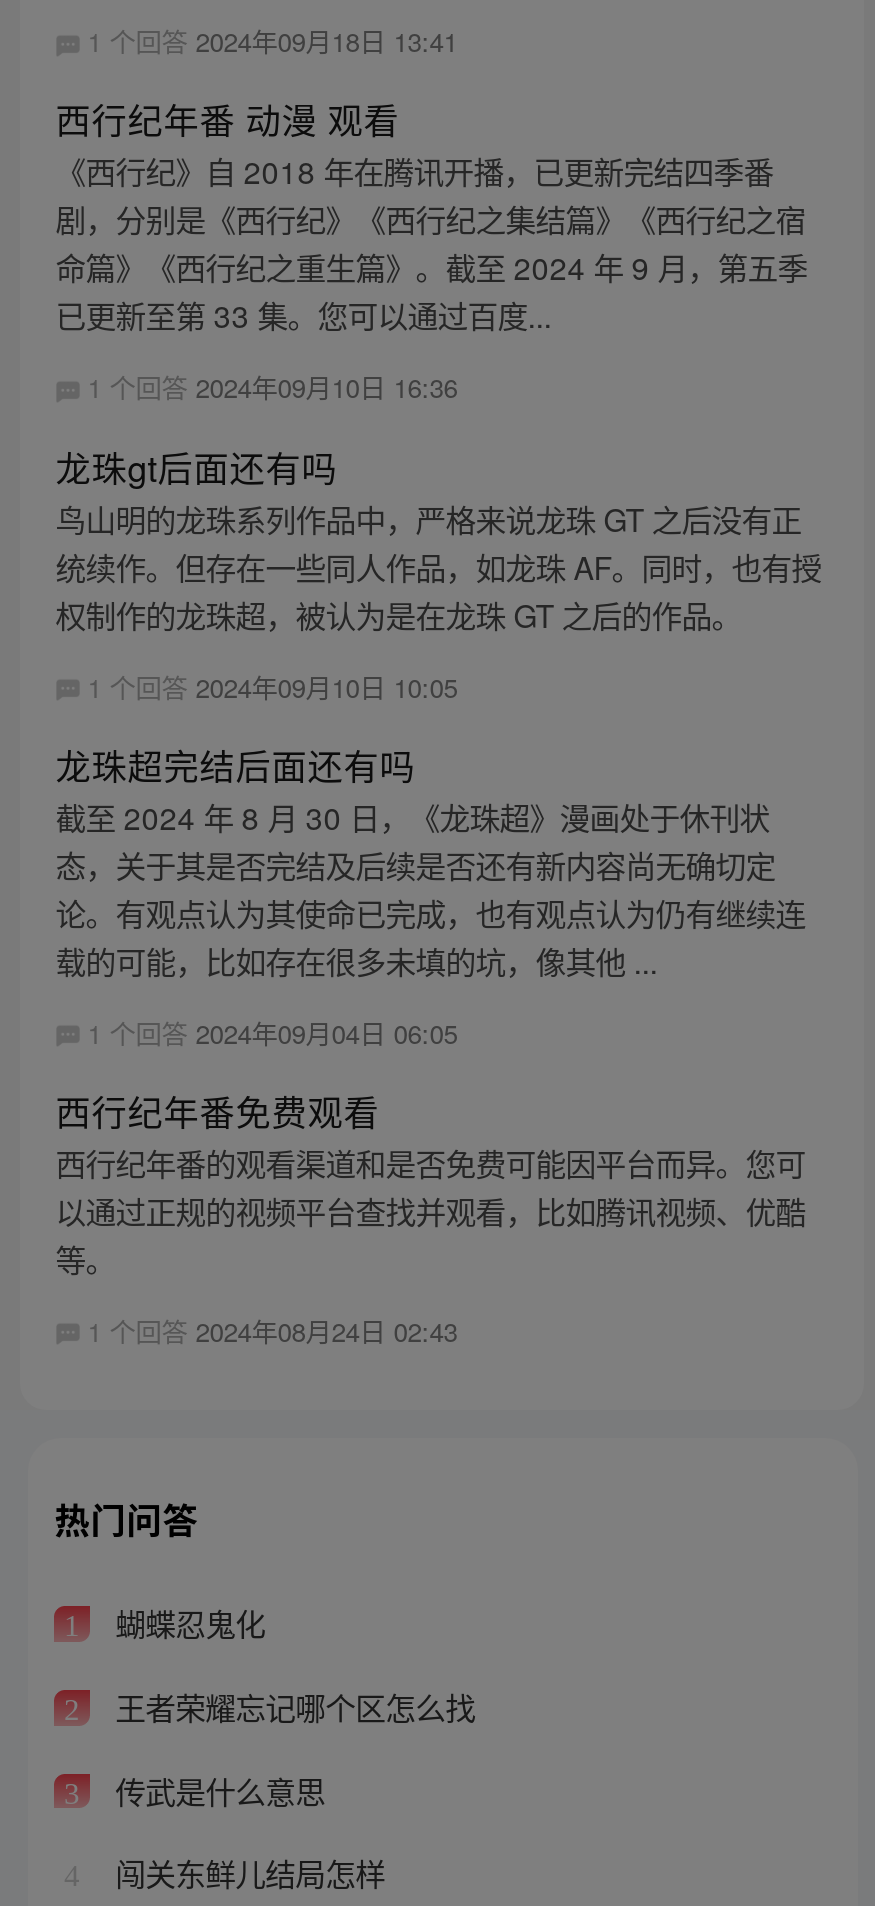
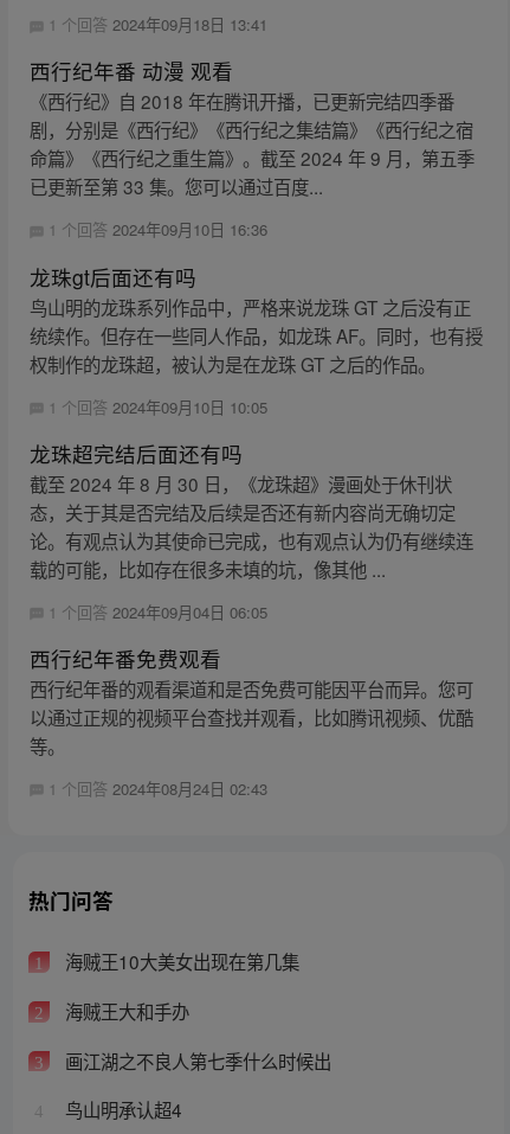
- 蝴蝶忍鬼化
+ 海贼王10大美女出现在第几集

- 王者荣耀忘记哪个区怎么找
+ 海贼王大和手办

- 传武是什么意思
+ 画江湖之不良人第七季什么时候出

- 闯关东鲜儿结局怎样
+ 鸟山明承认超4
